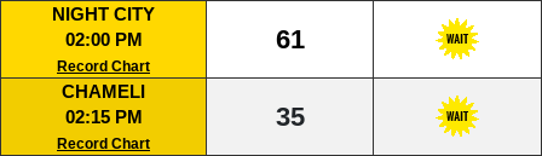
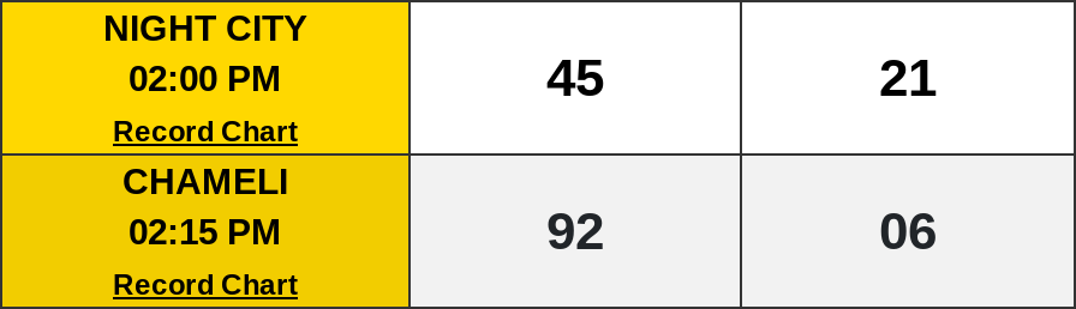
- 61
+ 45
+ 21

- 35
+ 92
+ 06
